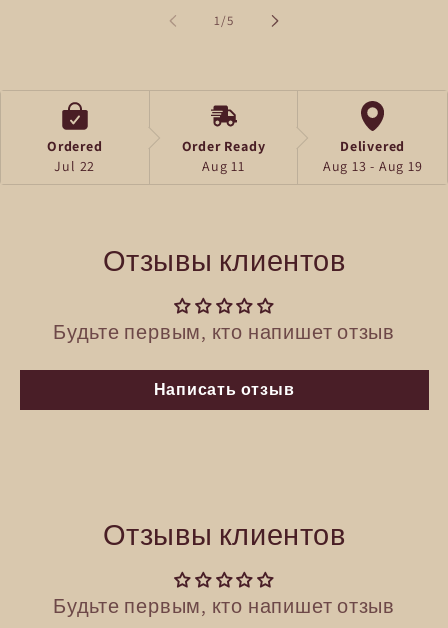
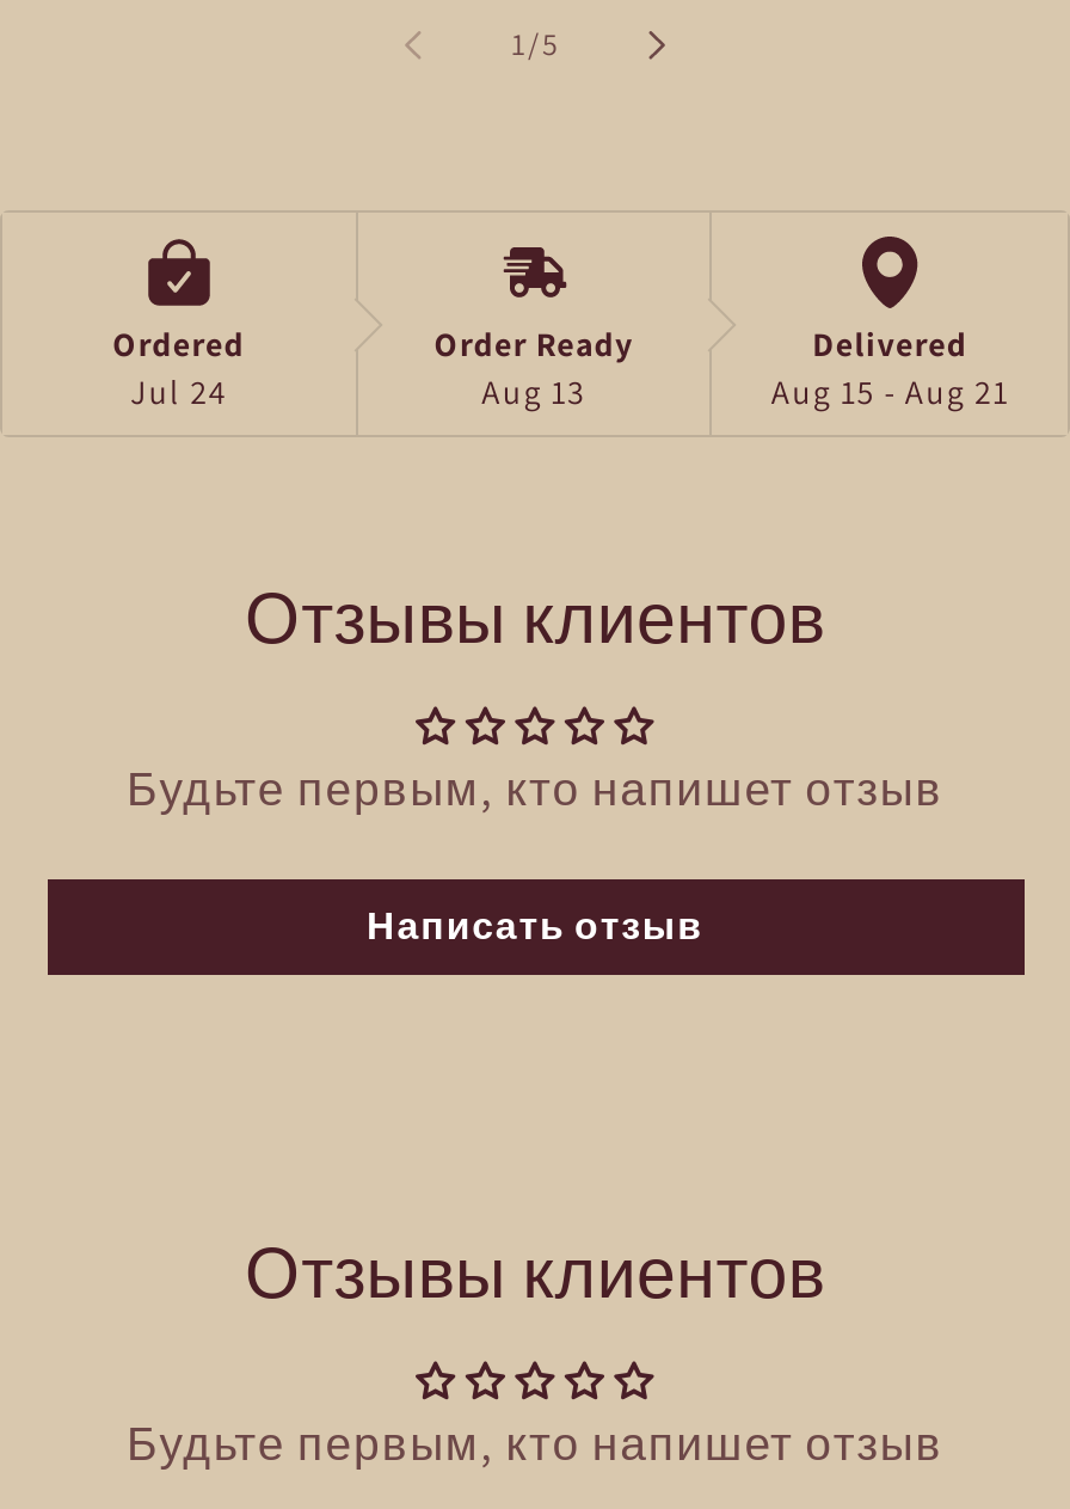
- Jul 22
+ Jul 24

- Aug 11
+ Aug 13

- Aug 13 - Aug 19
+ Aug 15 - Aug 21
